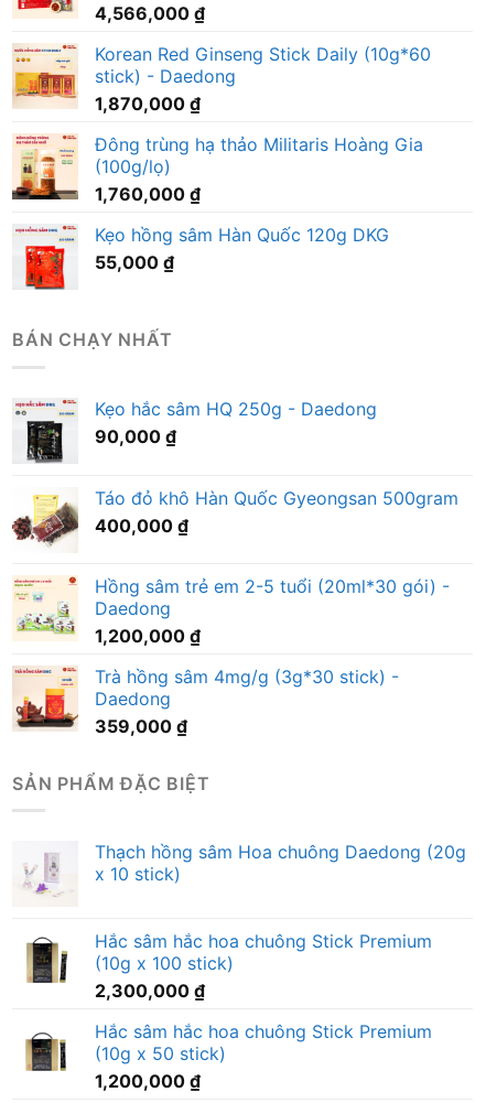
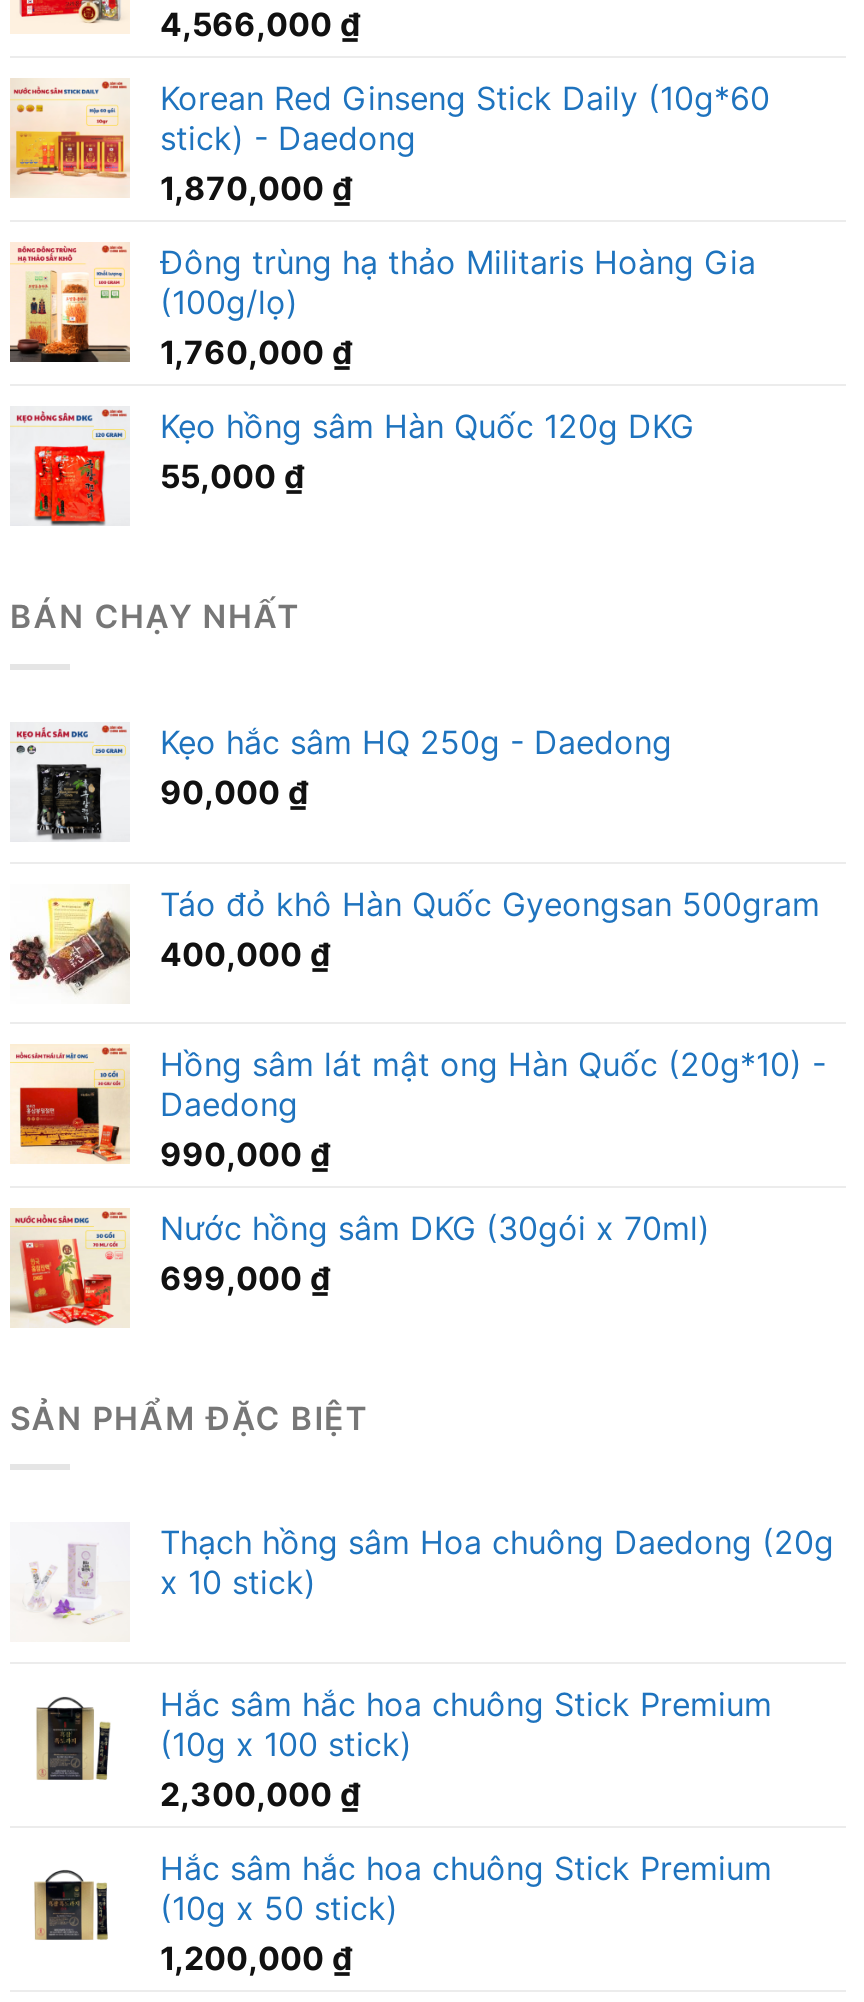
- [image]
- Hồng sâm trẻ em 2-5 tuổi (20ml*30 gói) -
+ [image]
+ Hồng sâm lát mật ong Hàn Quốc (20g*10) -

- 1,200,000 ₫
+ 990,000 ₫

- [image]
- Trà hồng sâm 4mg/g (3g*30 stick) -
- Daedong
- 359,000 ₫
+ [image]
+ Nước hồng sâm DKG (30gói x 70ml)
+ 699,000 ₫
